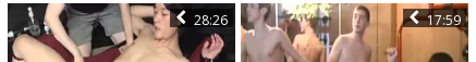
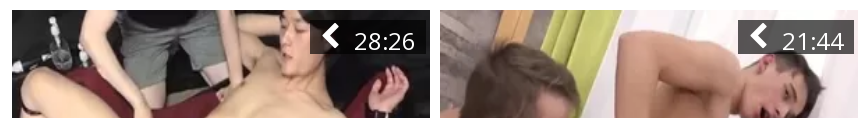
- 17:59
+ 21:44
